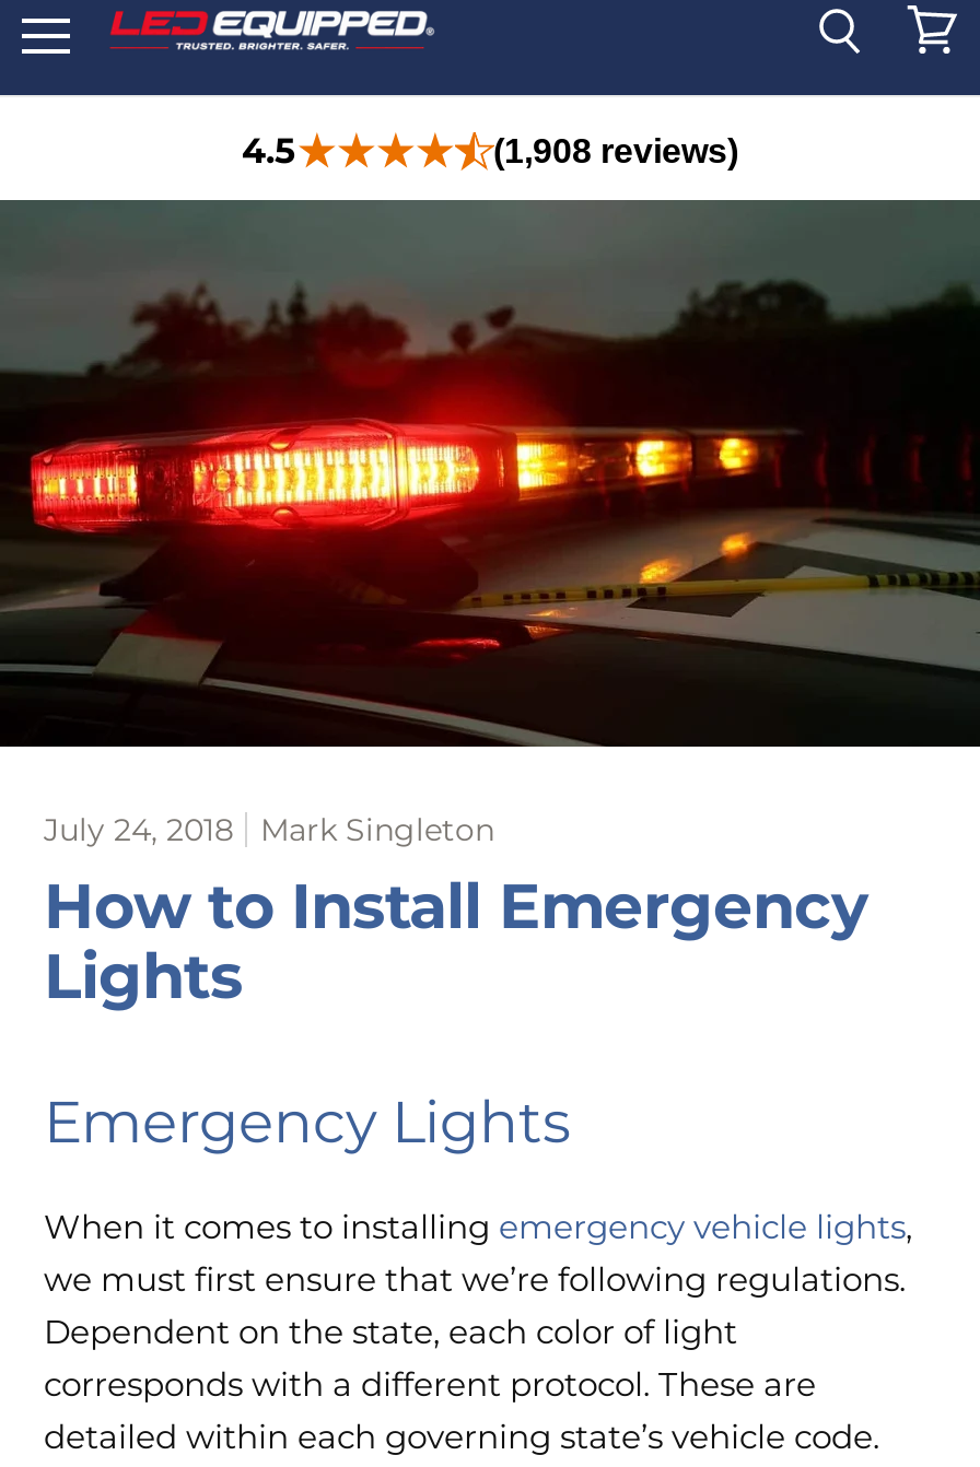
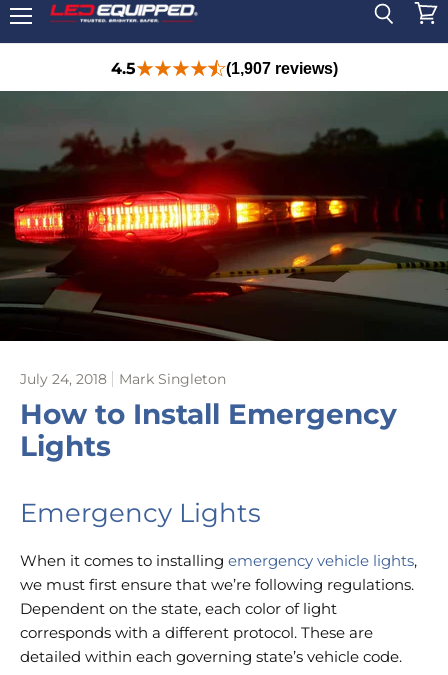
- (1,908 reviews)
+ (1,907 reviews)
